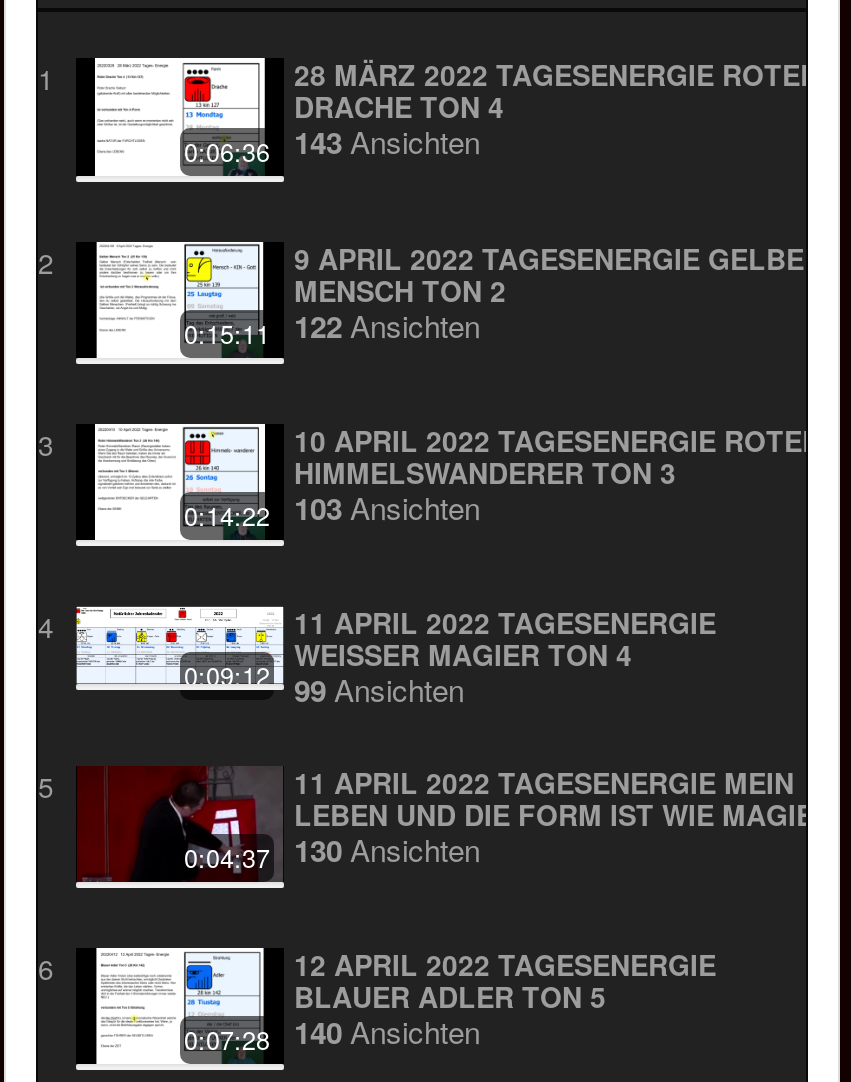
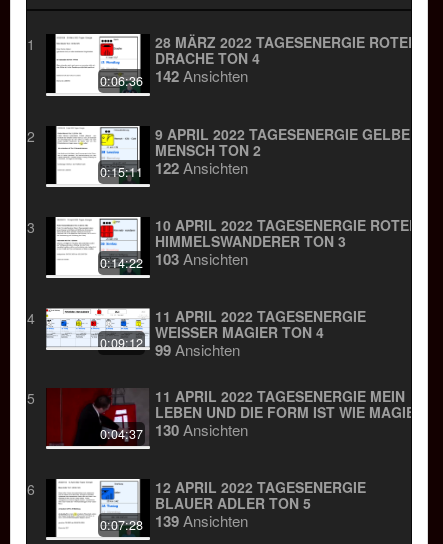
- 0:06:36 143 Ansichten
+ 0:06:36 142 Ansichten

- 0:07:28 140 Ansichten
+ 0:07:28 139 Ansichten
